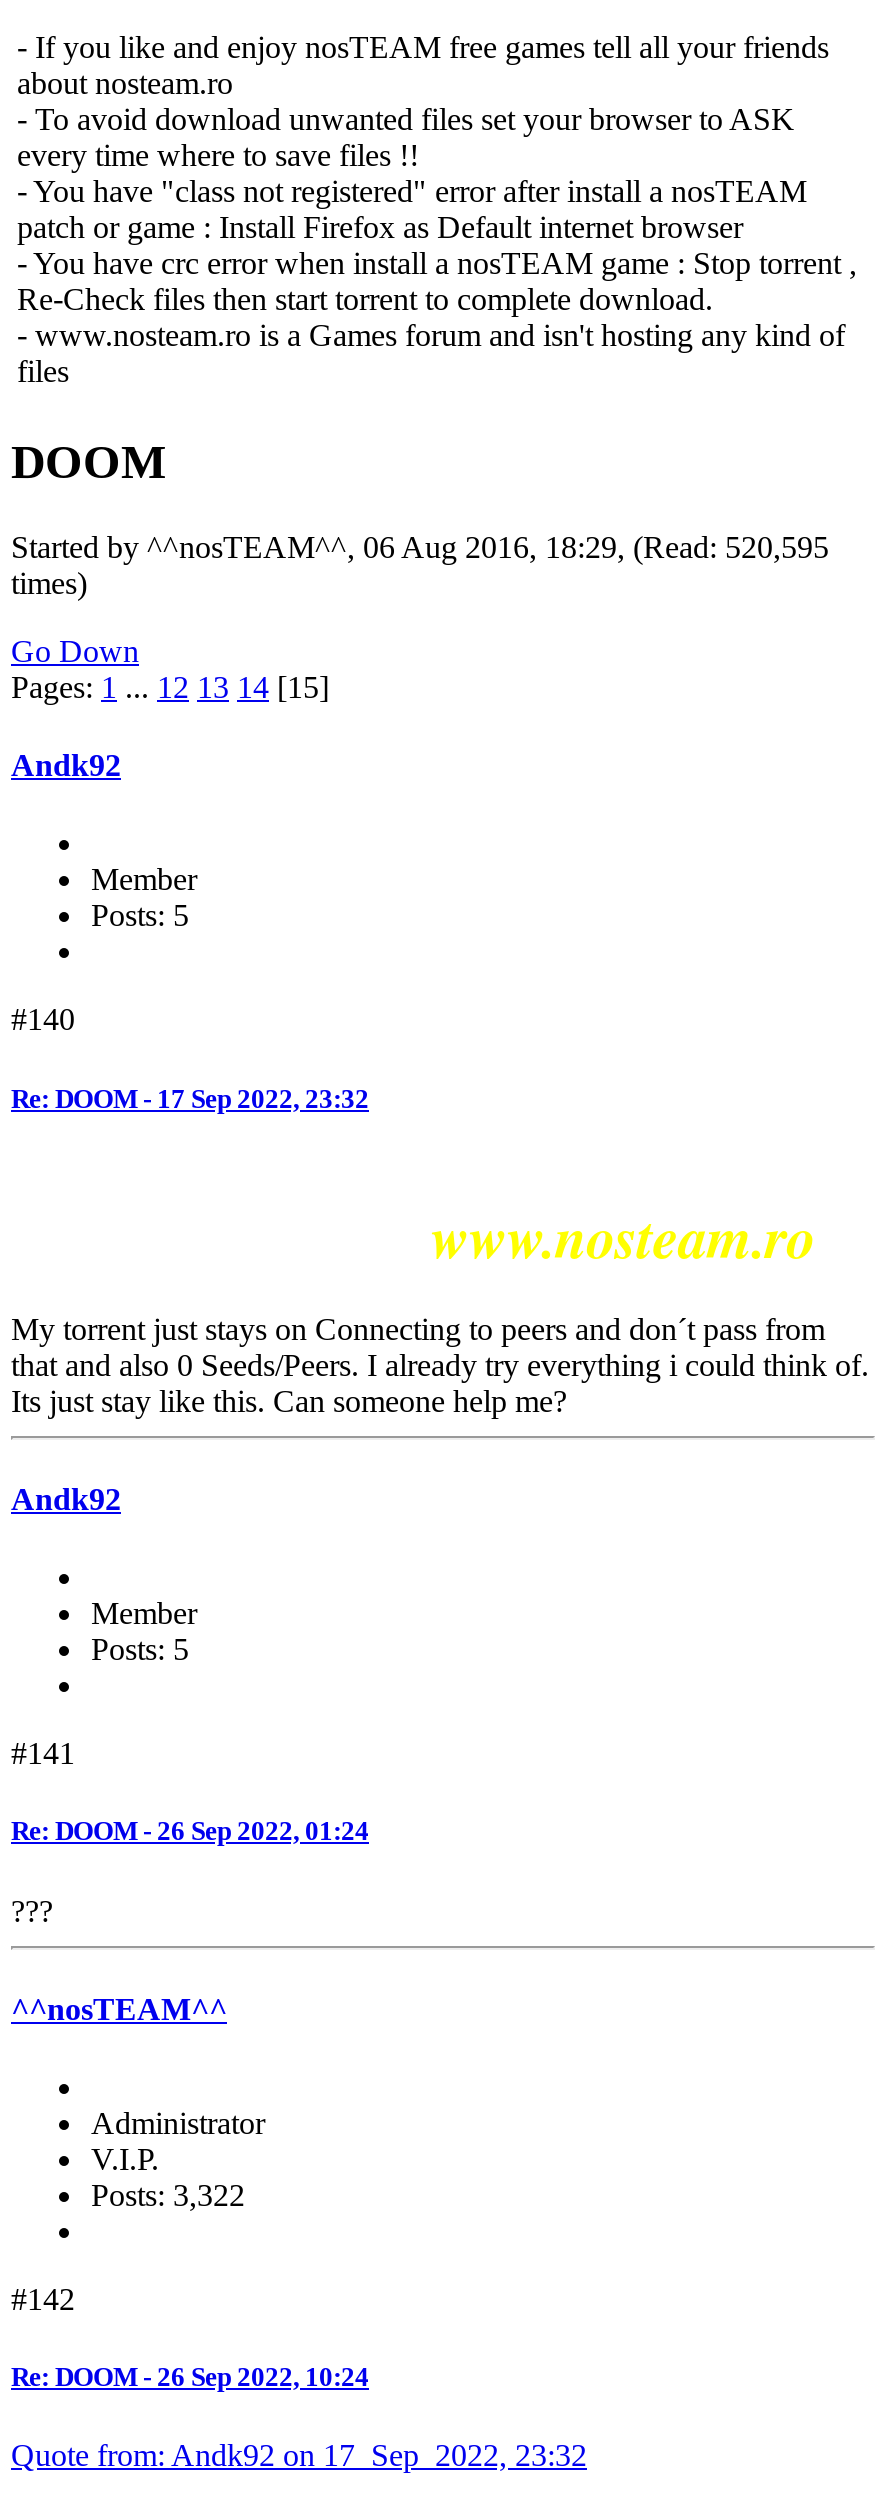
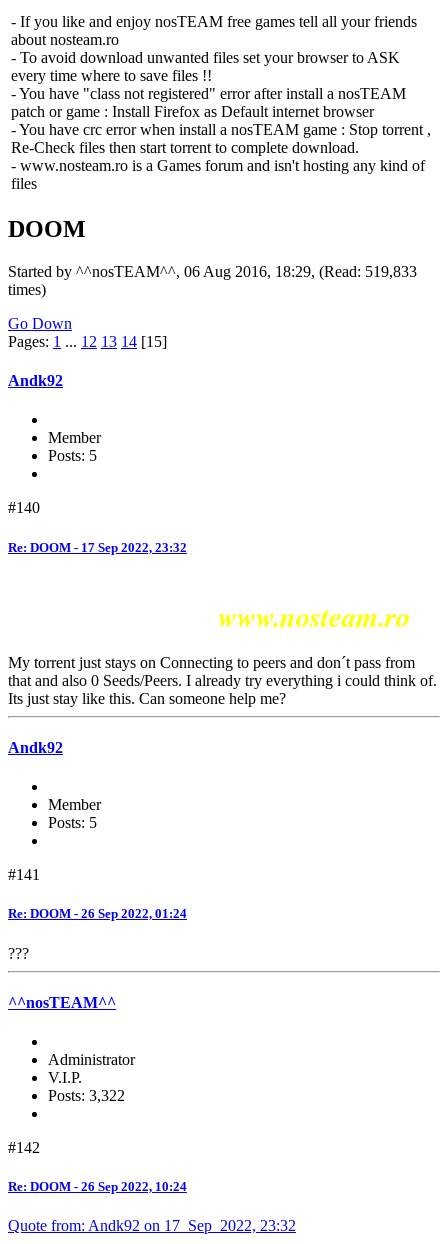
- Started by ^^nosTEAM^^, 06 Aug 2016, 18:29, (Read: 520,595
+ Started by ^^nosTEAM^^, 06 Aug 2016, 18:29, (Read: 519,833
